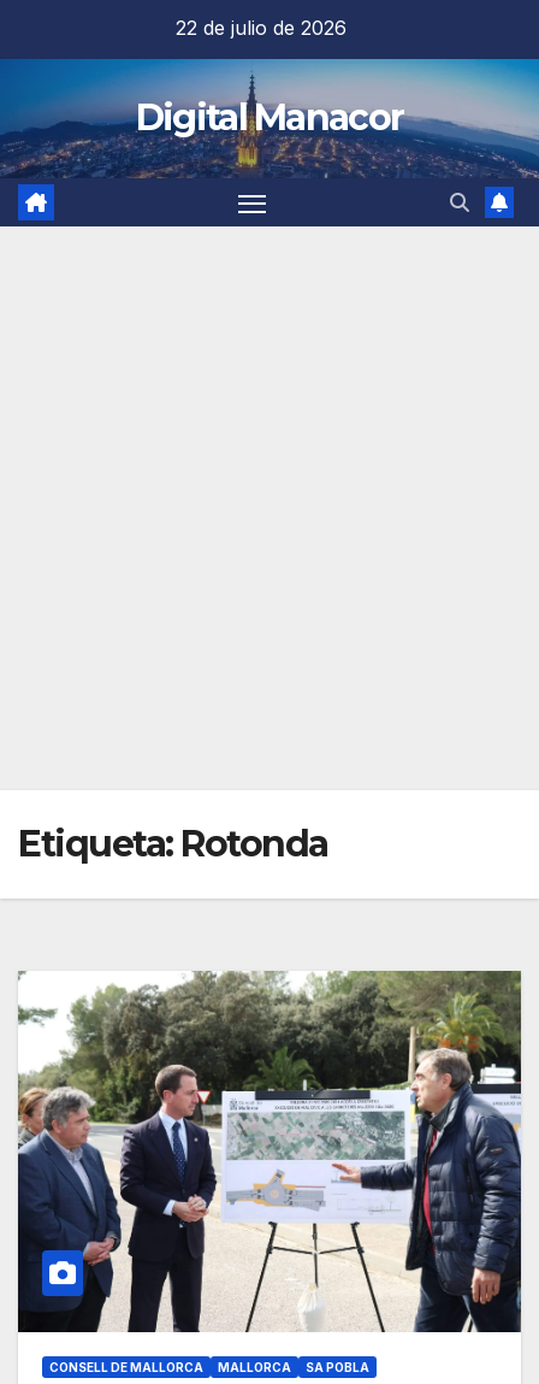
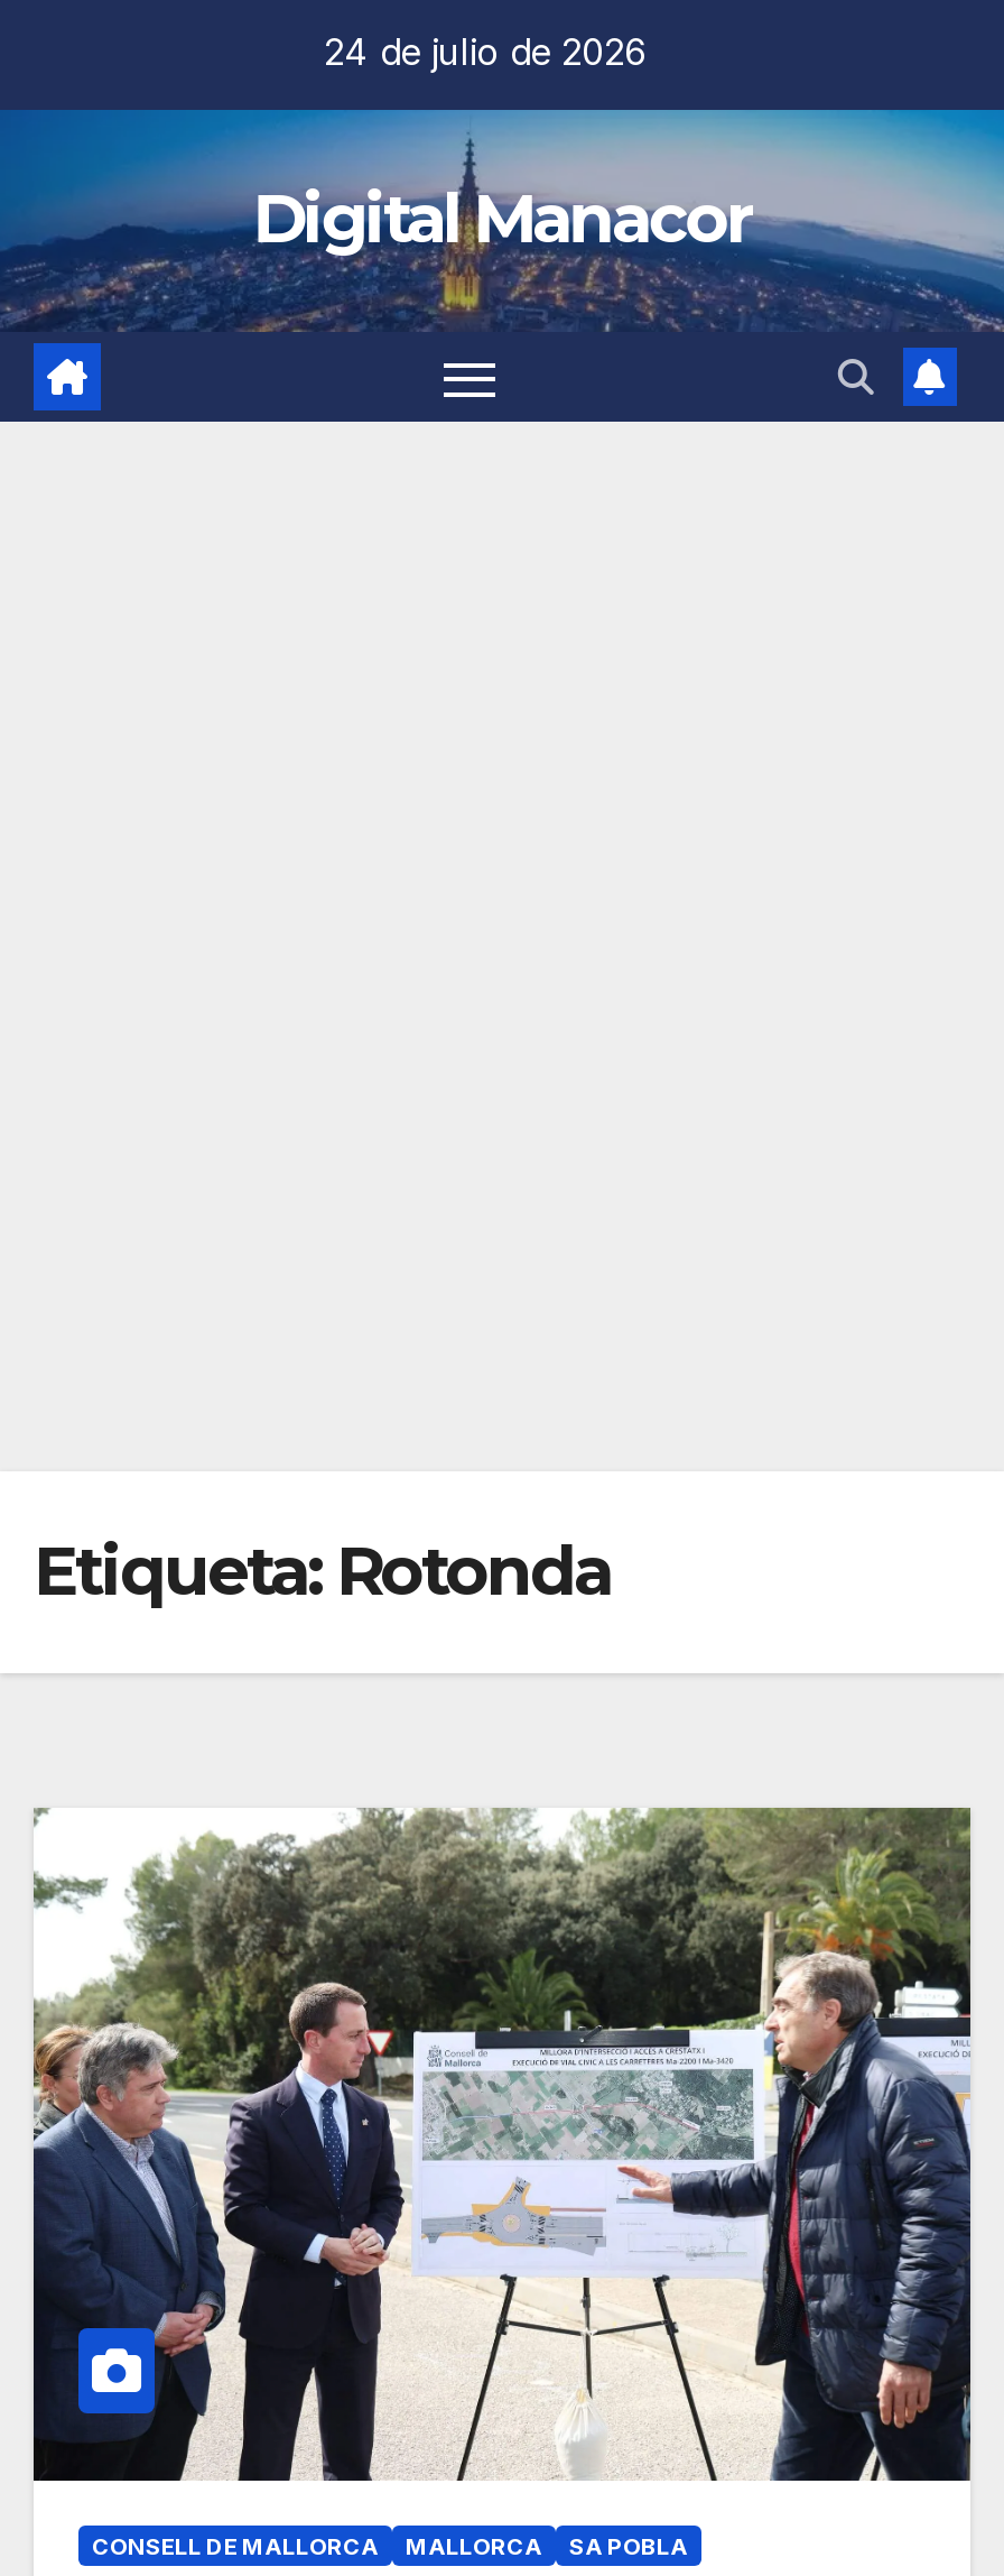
- 22 de julio de 2026
+ 24 de julio de 2026
